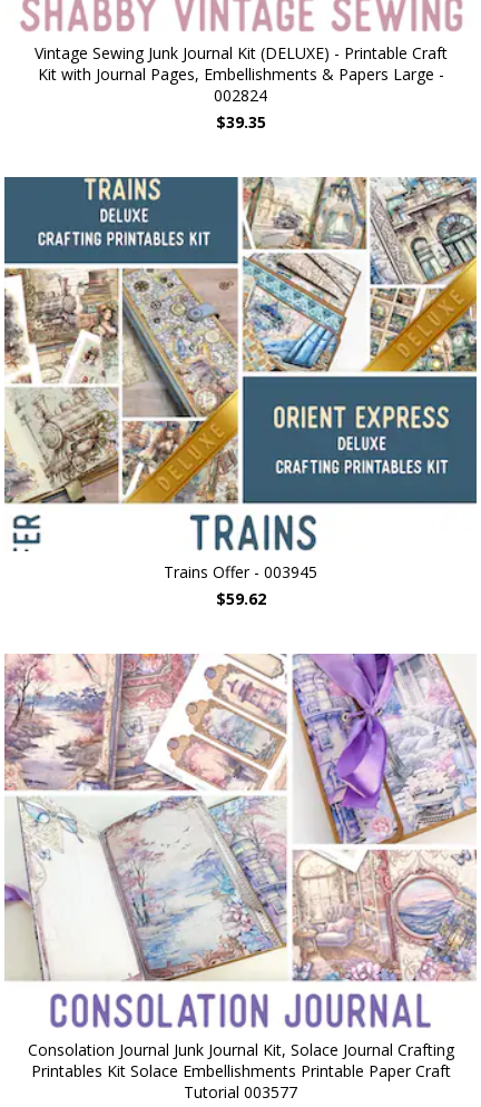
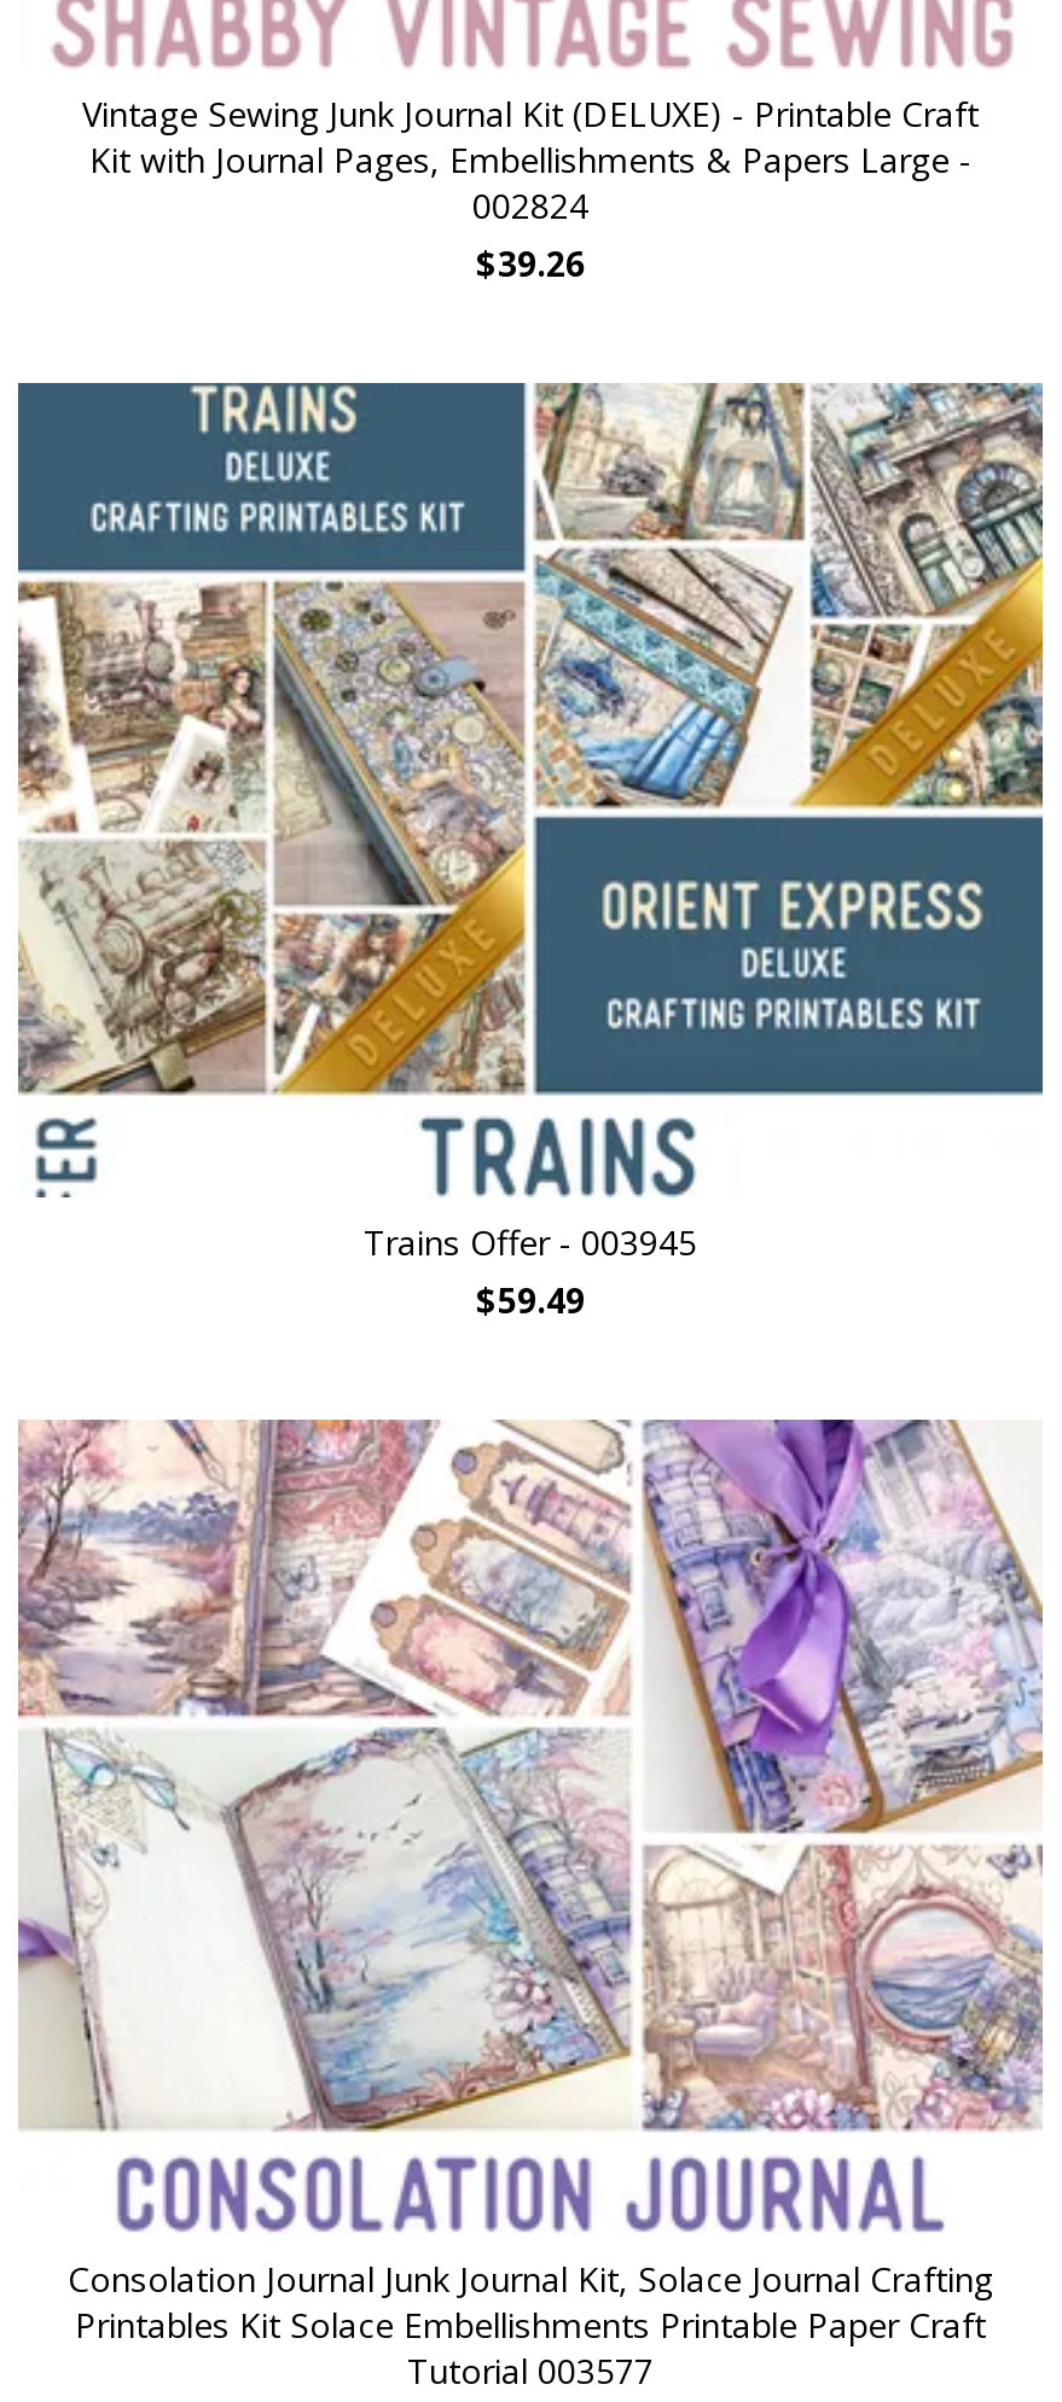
- $39.35
+ $39.26

- $59.62
+ $59.49
